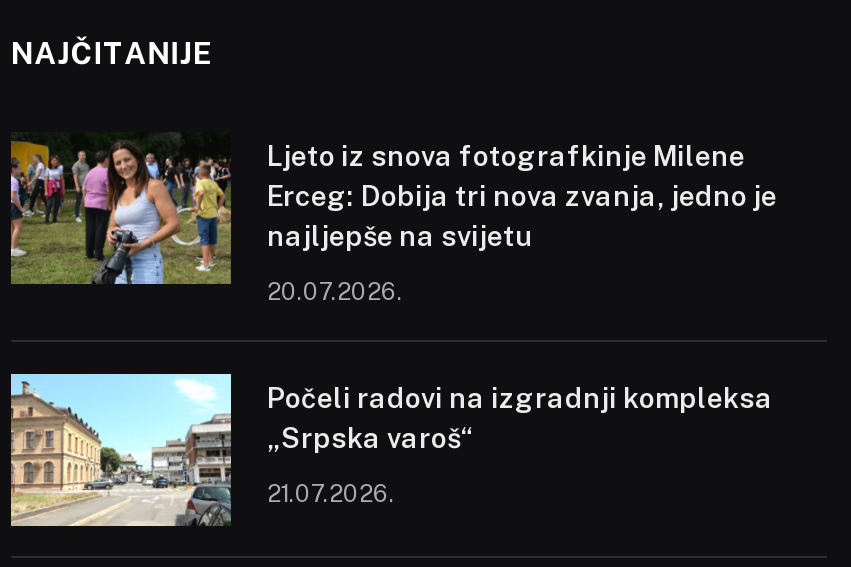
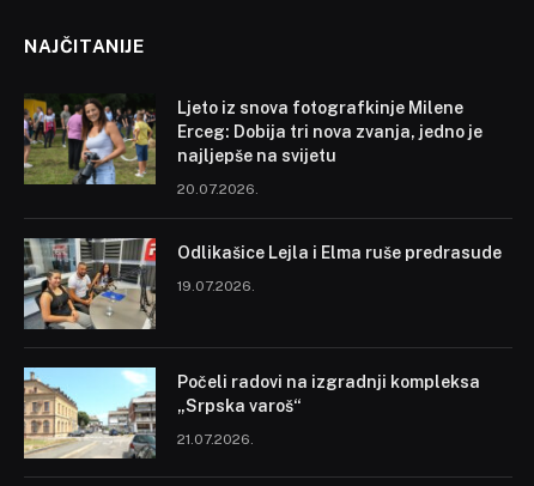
+ [image]
+ Odlikašice Lejla i Elma ruše predrasude
+ 19.07.2026.
